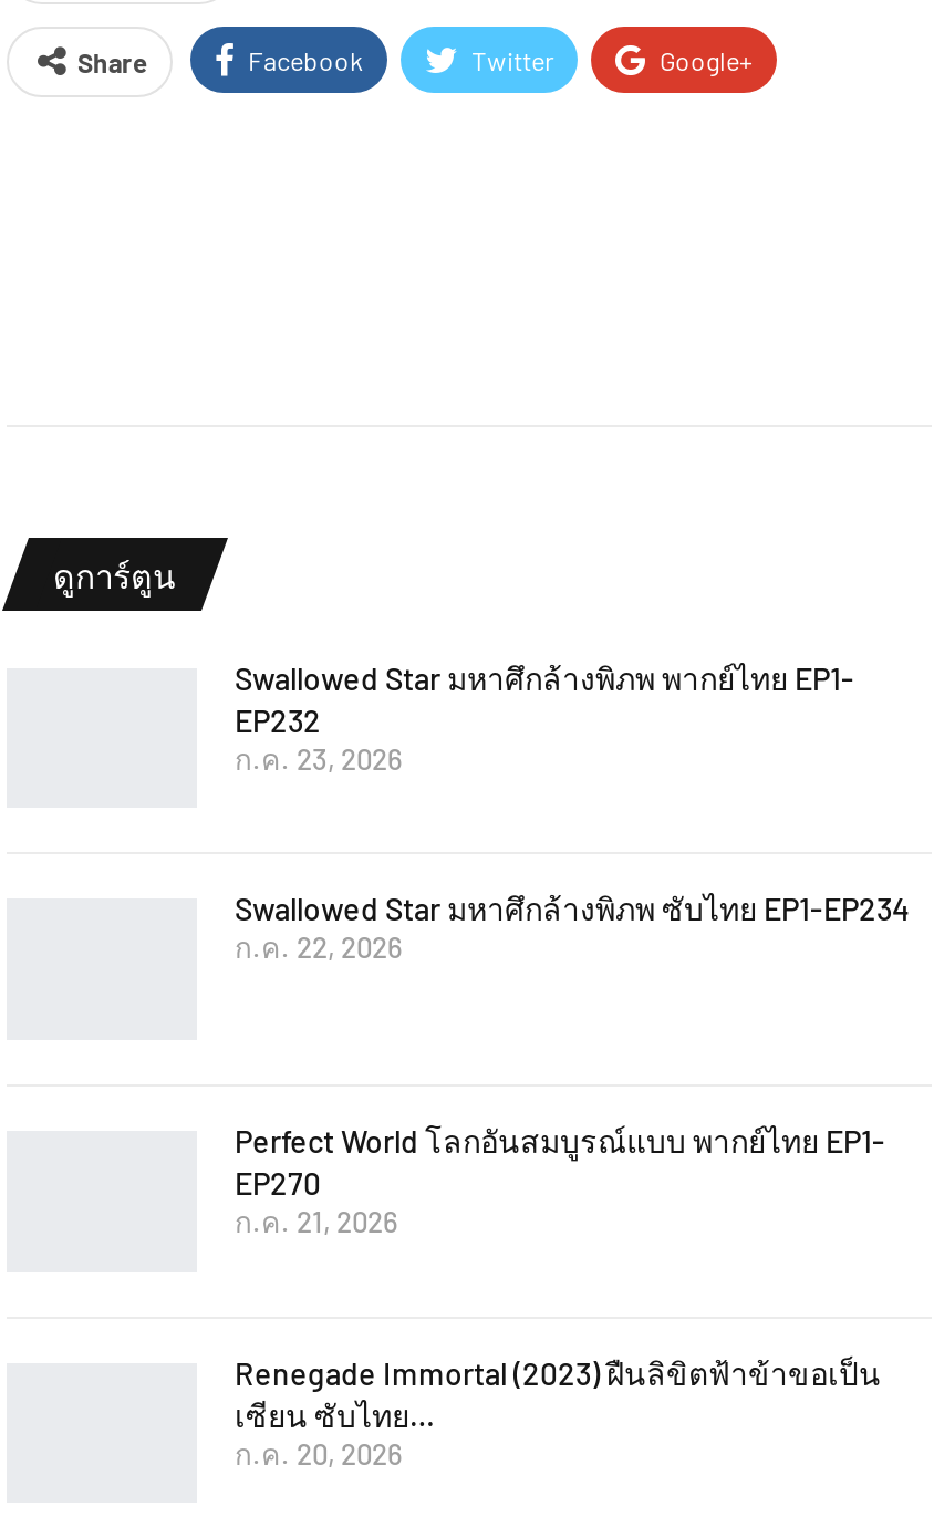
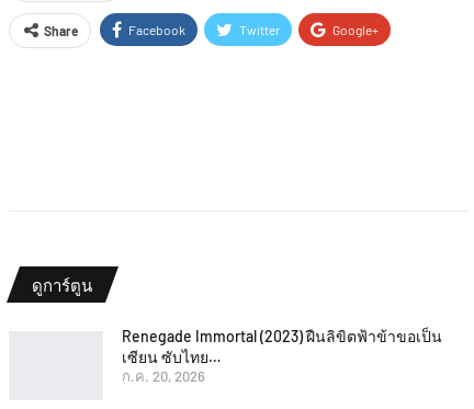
- Swallowed Star มหาศึกล้างพิภพ พากย์ไทย EP1-
- EP232
- ก.ค. 23, 2026

- Swallowed Star มหาศึกล้างพิภพ ซับไทย EP1-EP234
- ก.ค. 22, 2026

- Perfect World โลกอันสมบูรณ์แบบ พากย์ไทย EP1-
- EP270
- ก.ค. 21, 2026
